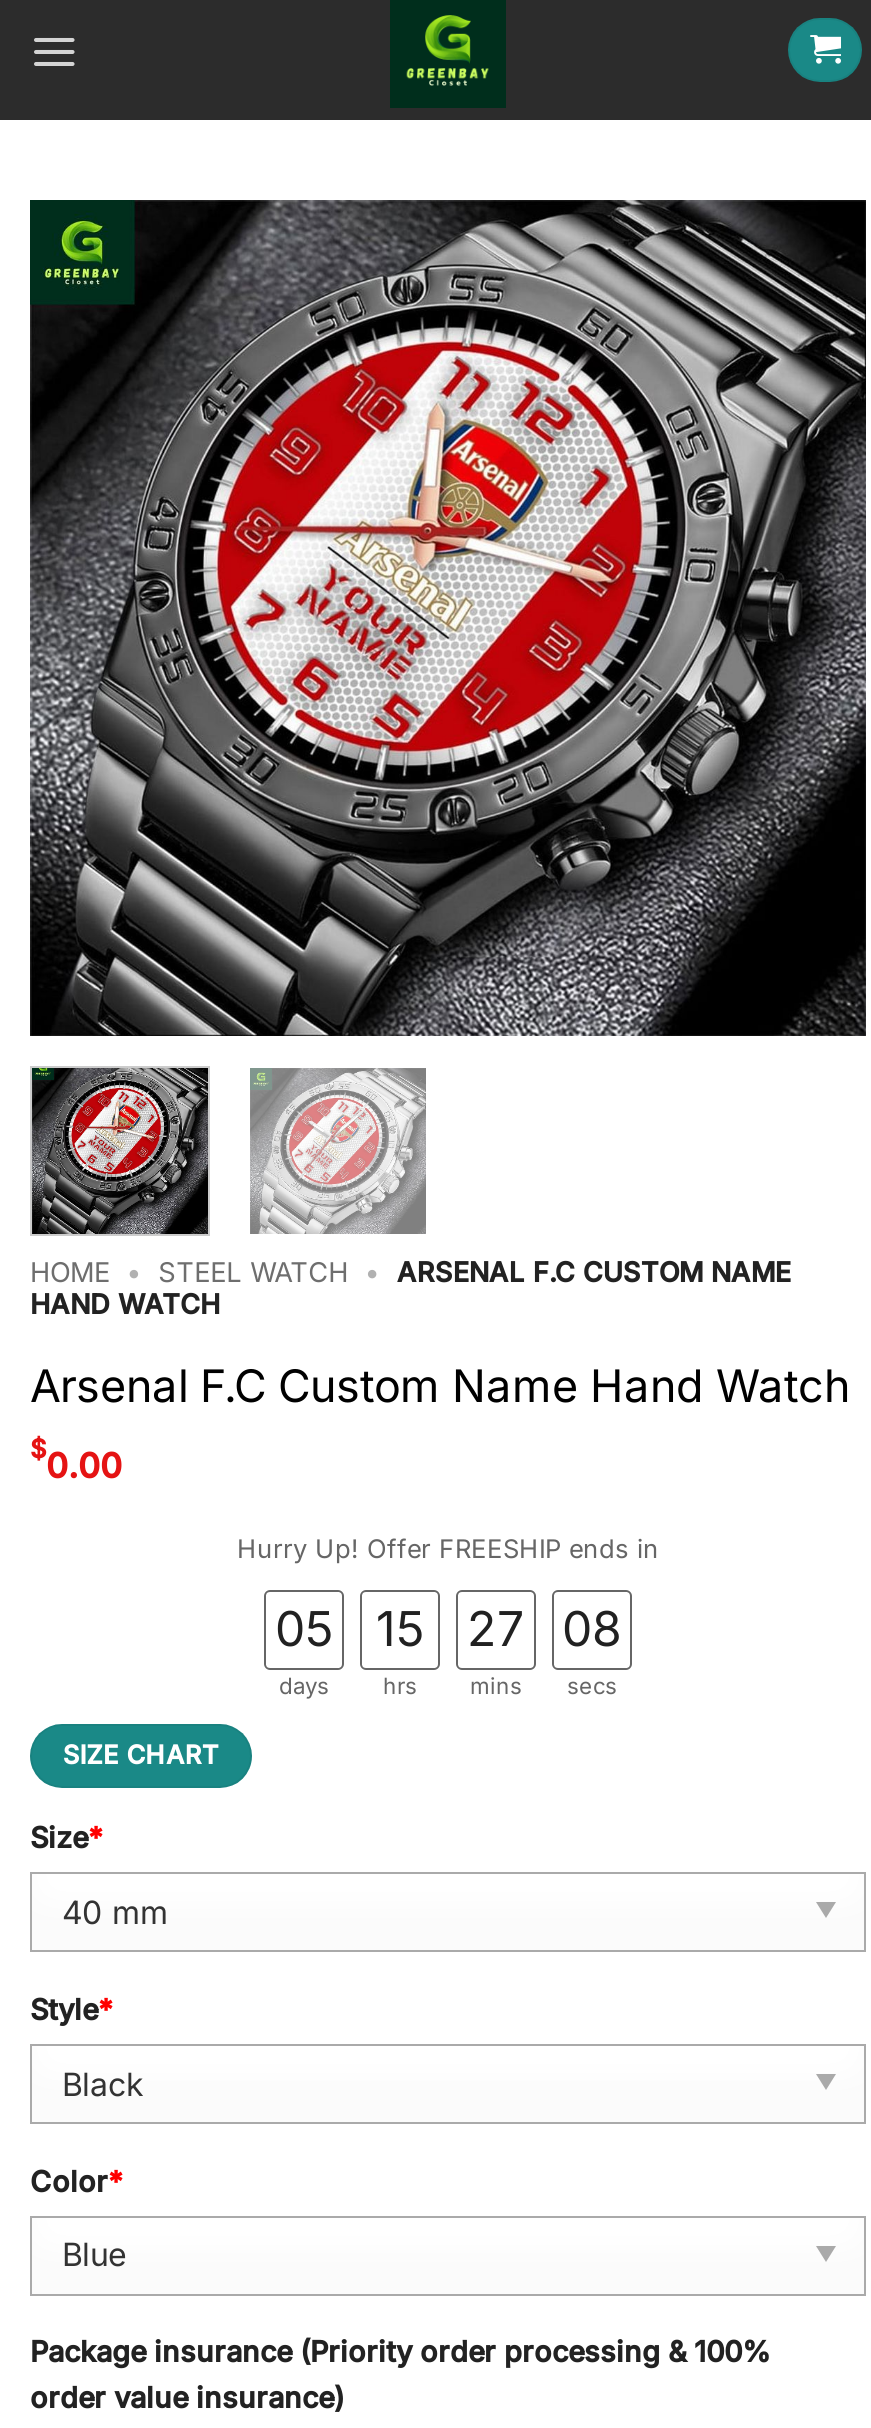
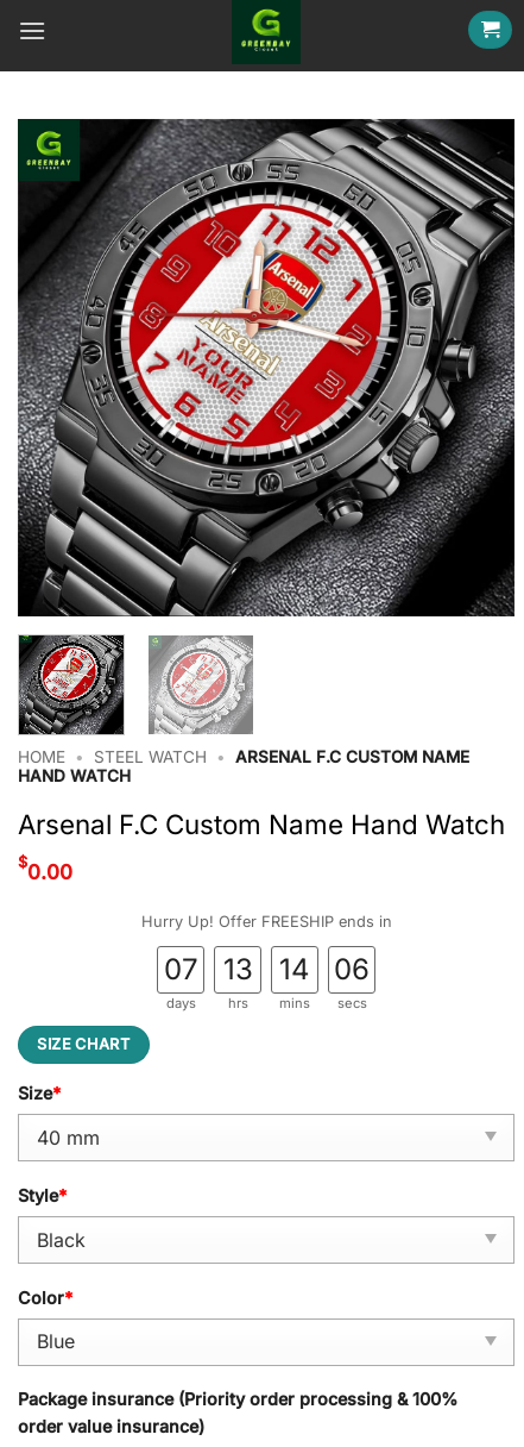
- 05
+ 07

- 15
+ 13

- 27
+ 14
